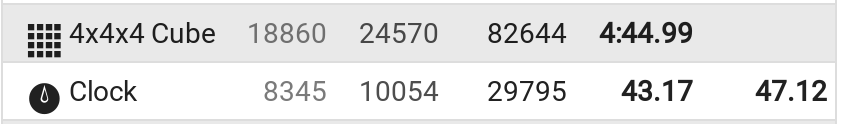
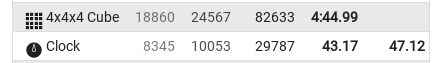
- 24570
+ 24567

- 82644
+ 82633

- 10054
+ 10053

- 29795
+ 29787
